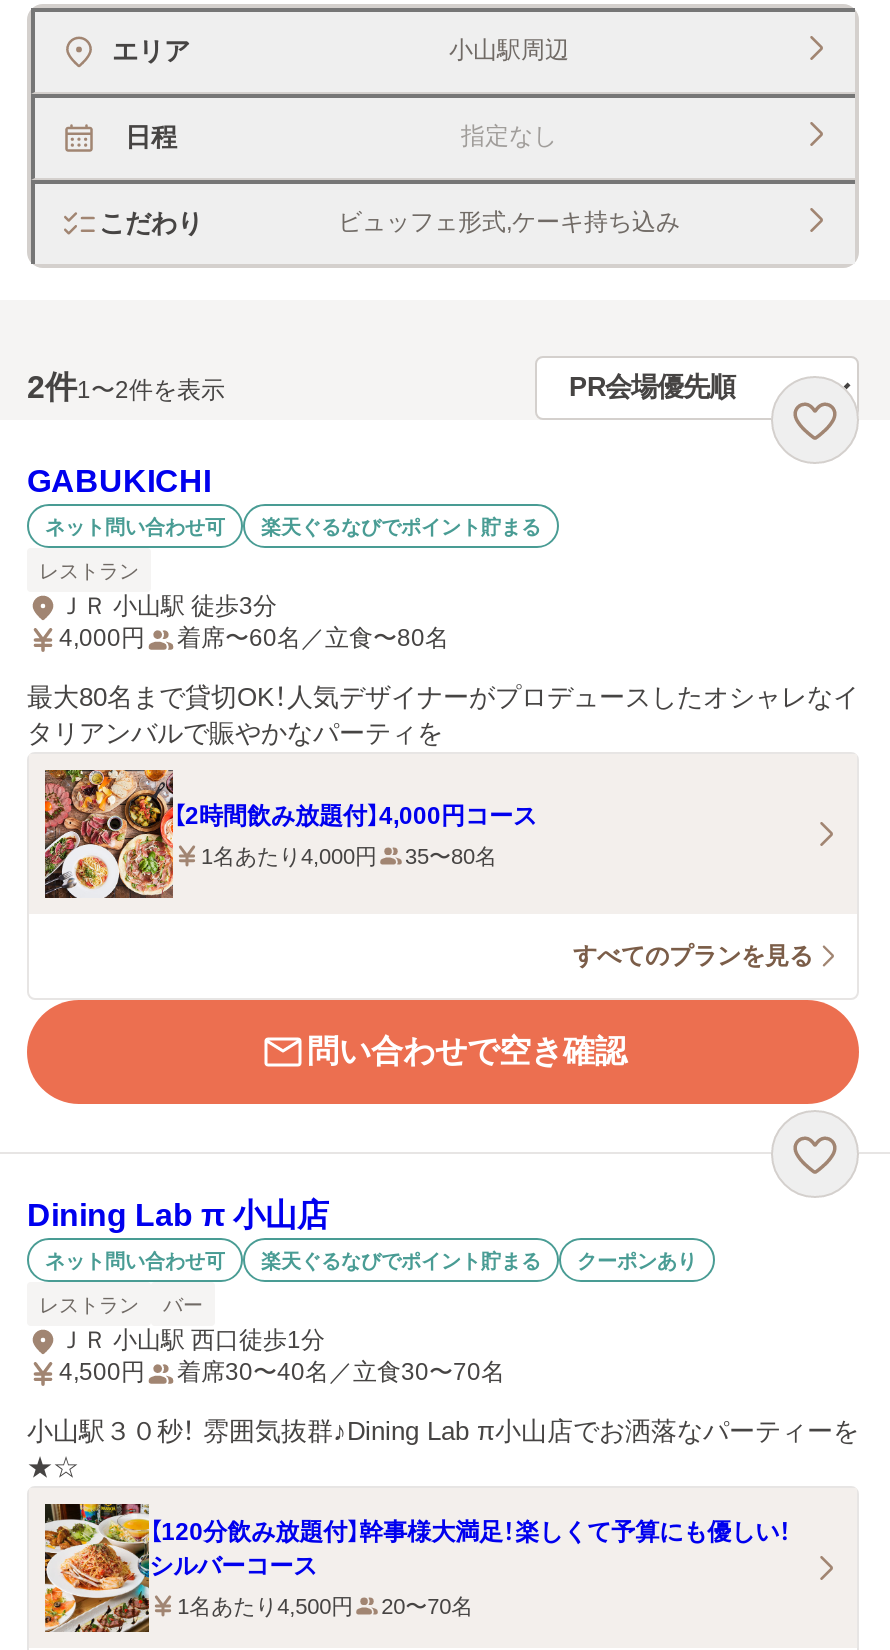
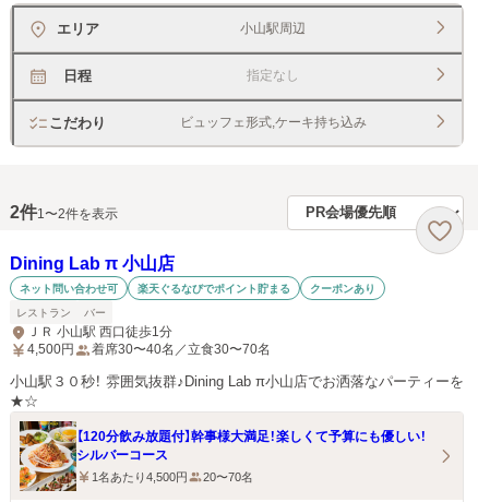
- [image]
- GABUKICHI
- ネット問い合わせ可
- 楽天ぐるなびでポイント貯まる
- レストラン
- ＪＲ 小山駅 徒歩3分
- 4,000円
- 着席〜60名／立食〜80名
- 最大80名まで貸切OK！人気デザイナーがプロデュースしたオシャレなイ
- タリアンバルで賑やかなパーティを
- 【2時間飲み放題付】4,000円コース
- 1名あたり4,000円
- 35〜80名

- すべてのプランを見る
- 問い合わせで空き確認
